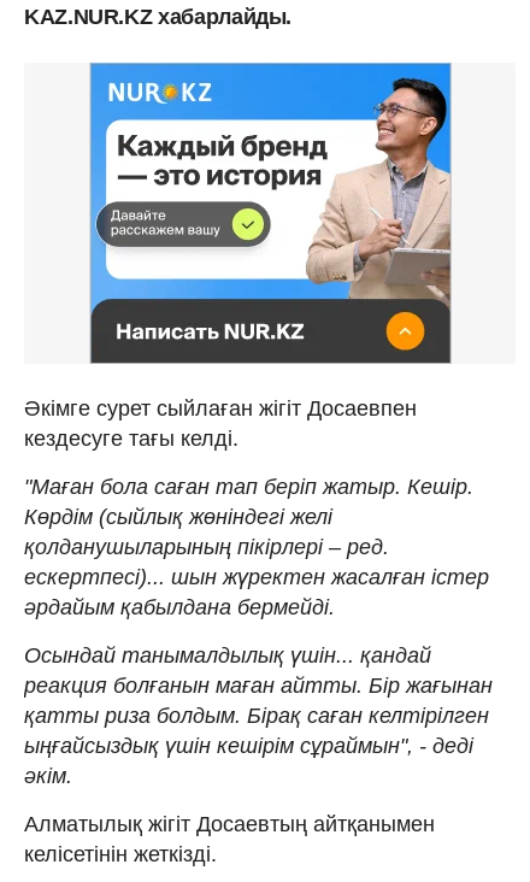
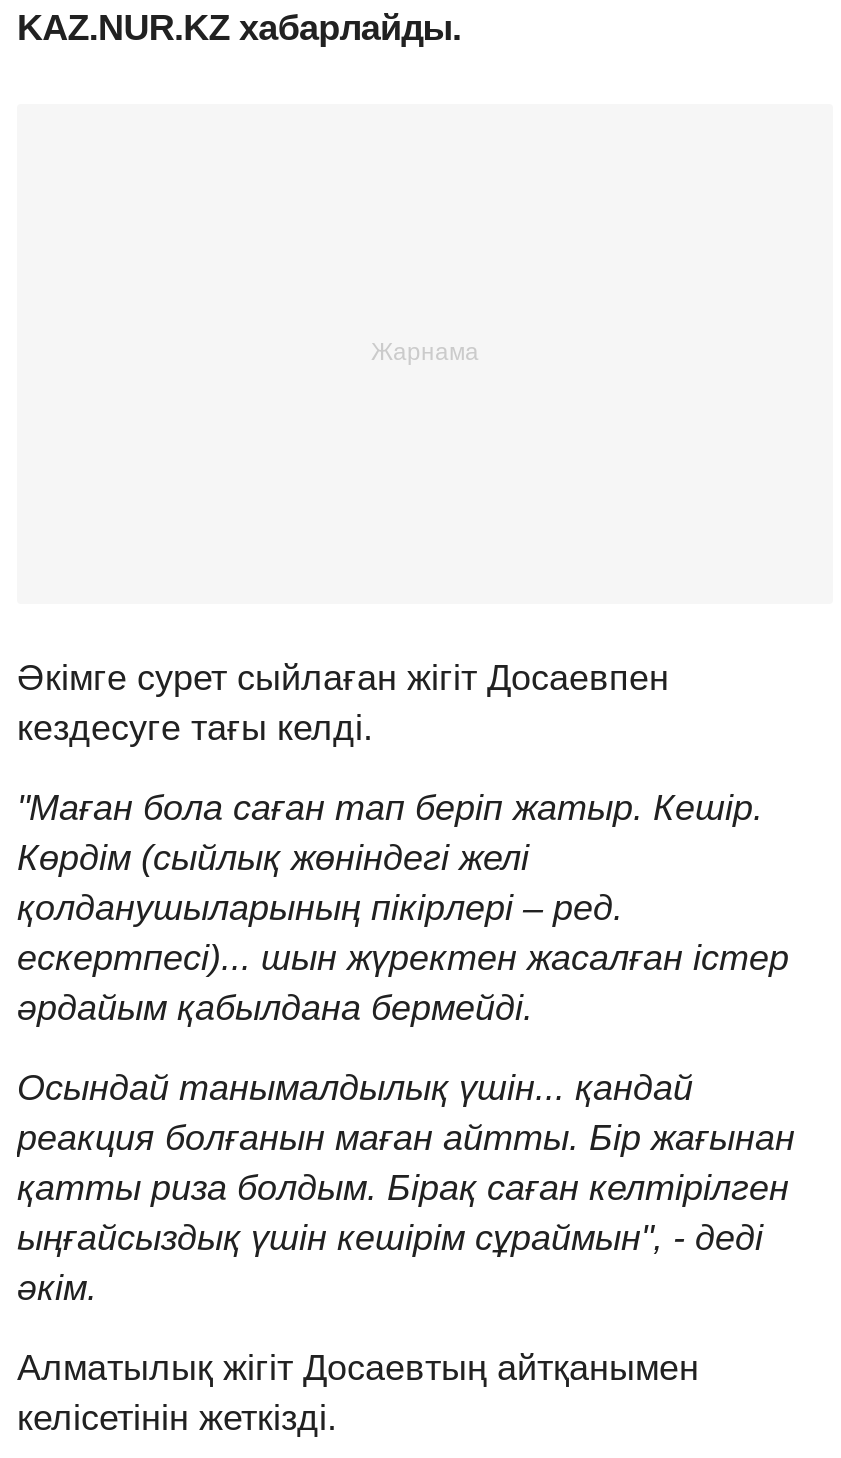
- [image]
